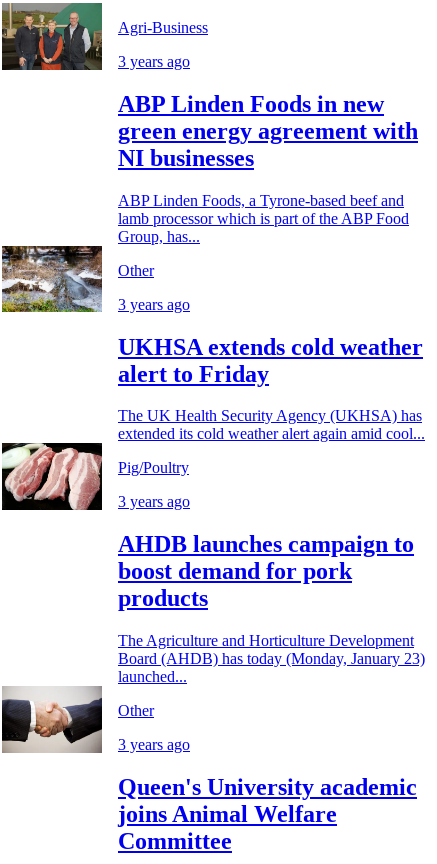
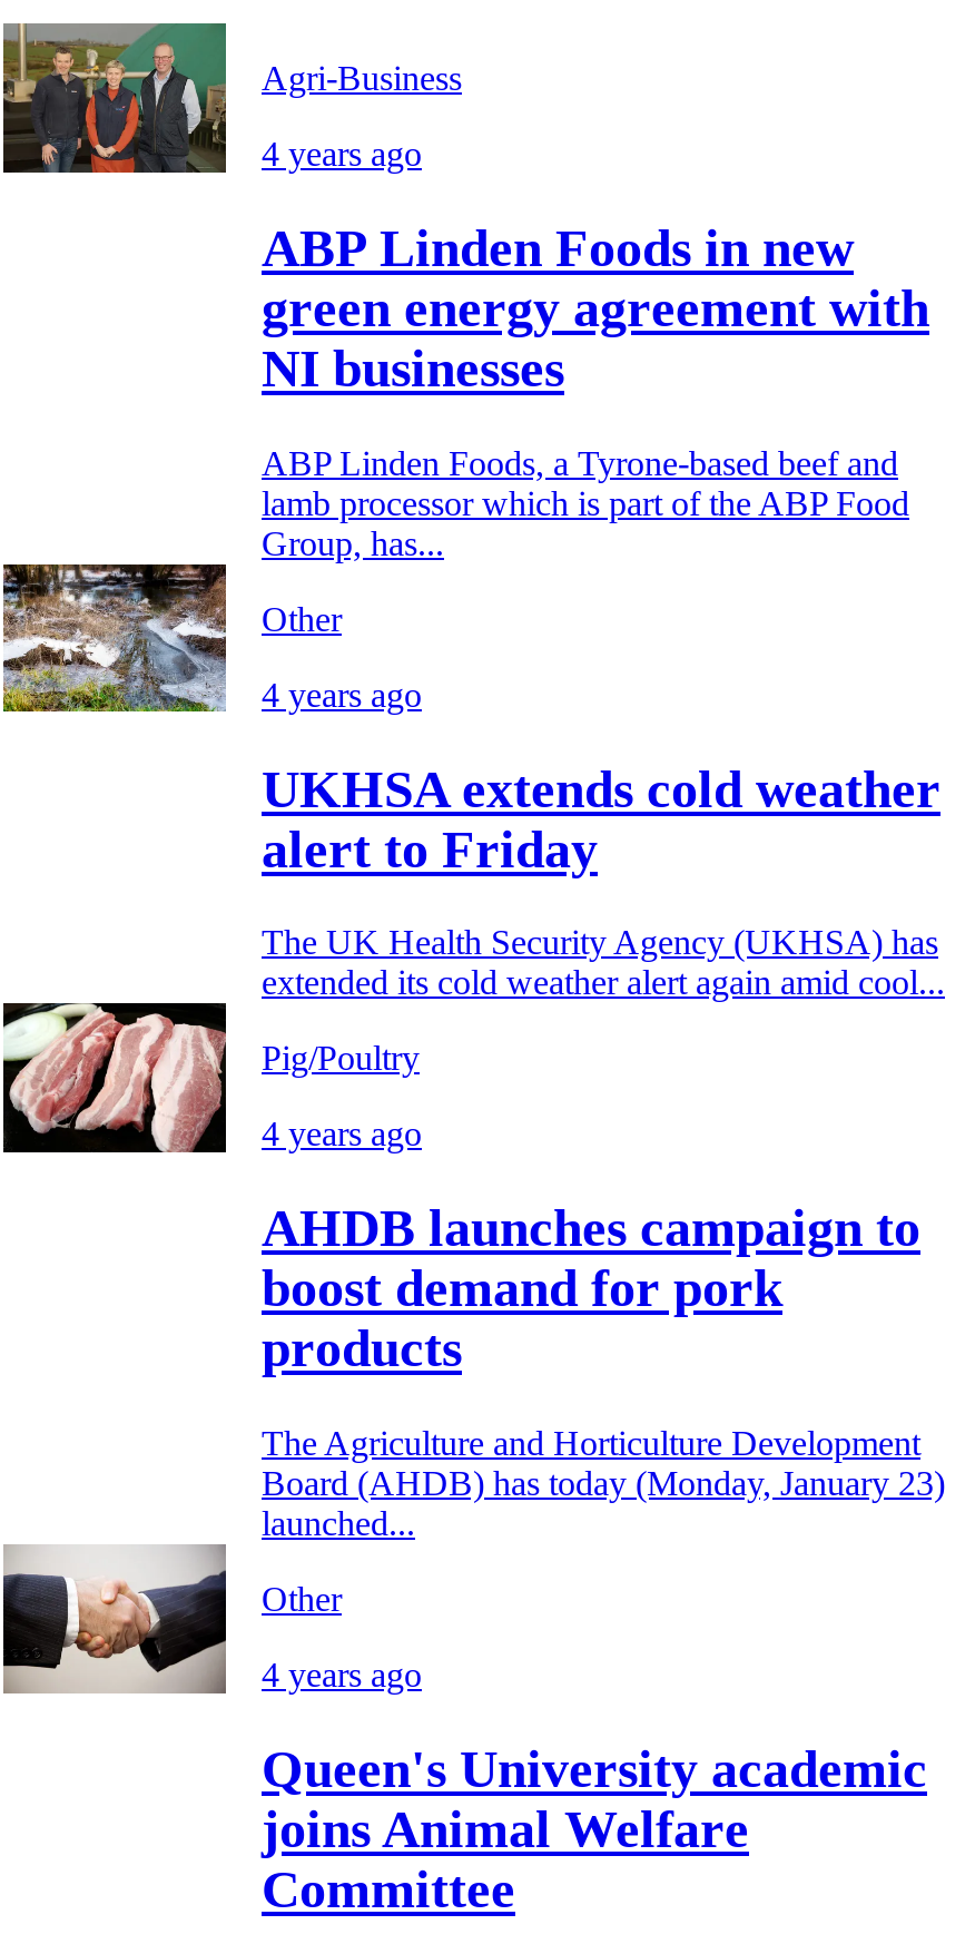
- 3 years ago
+ 4 years ago

- 3 years ago
+ 4 years ago

- 3 years ago
+ 4 years ago

- 3 years ago
+ 4 years ago
